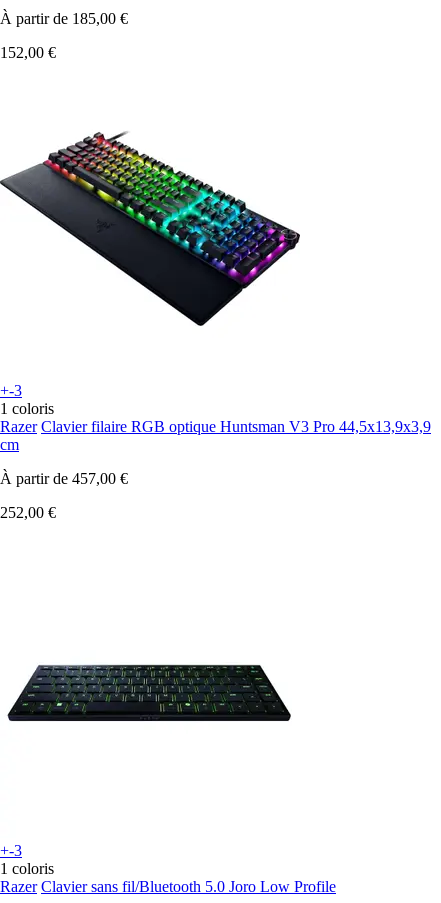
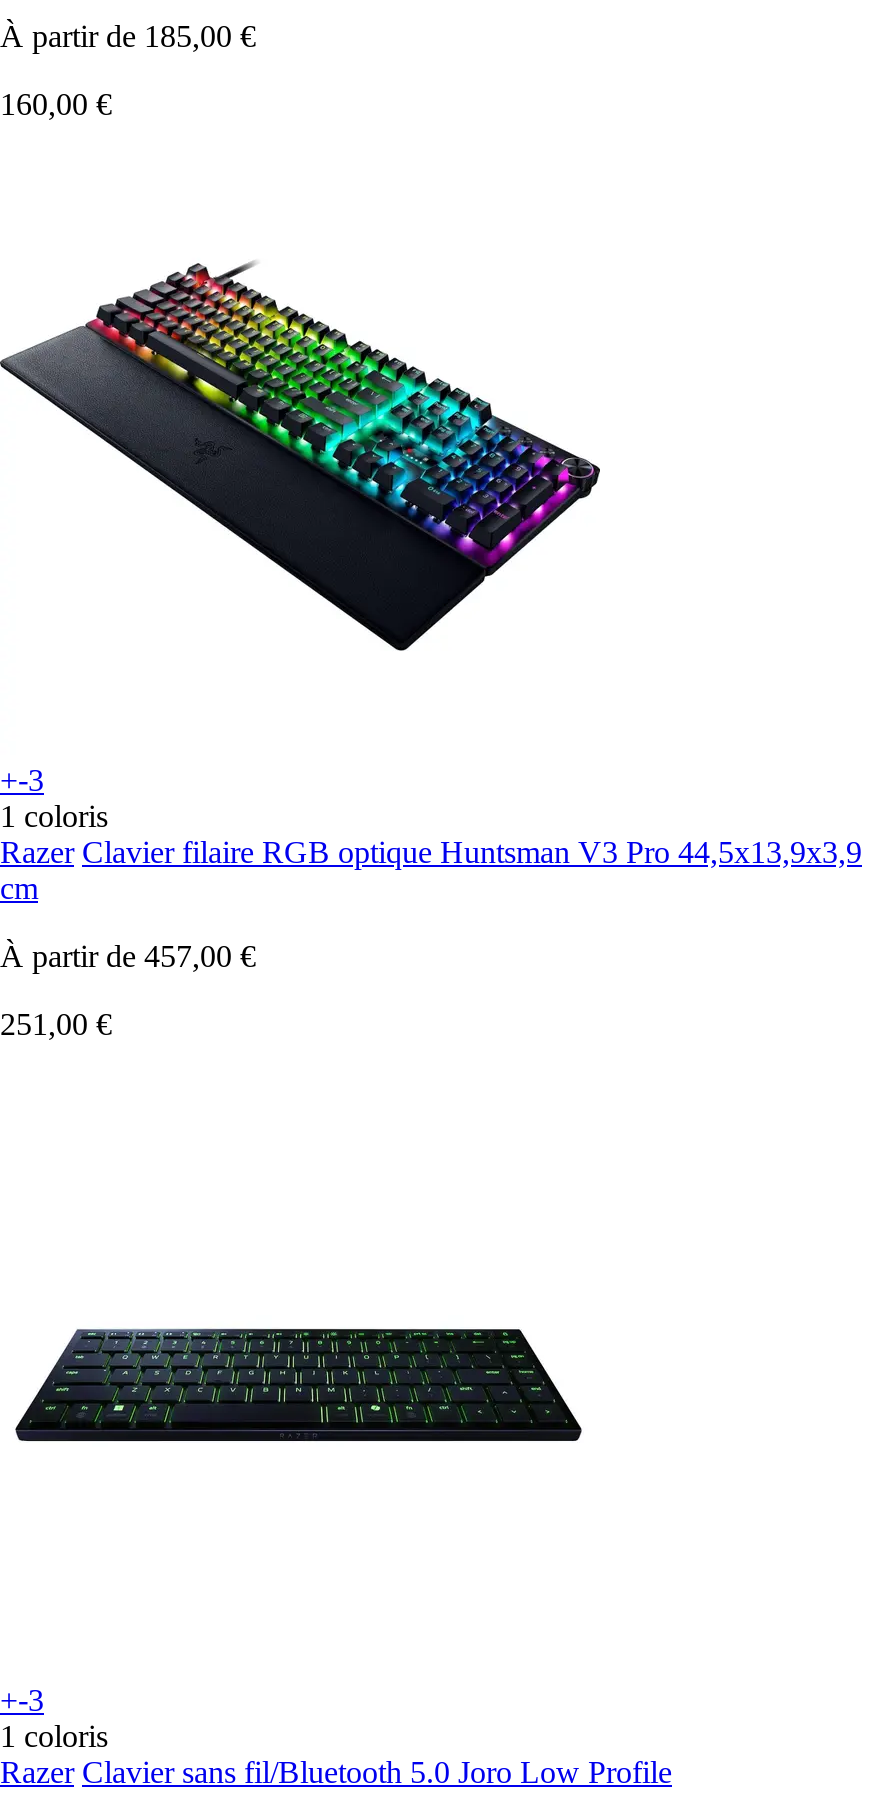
- 152,00 €
+ 160,00 €

- 252,00 €
+ 251,00 €
